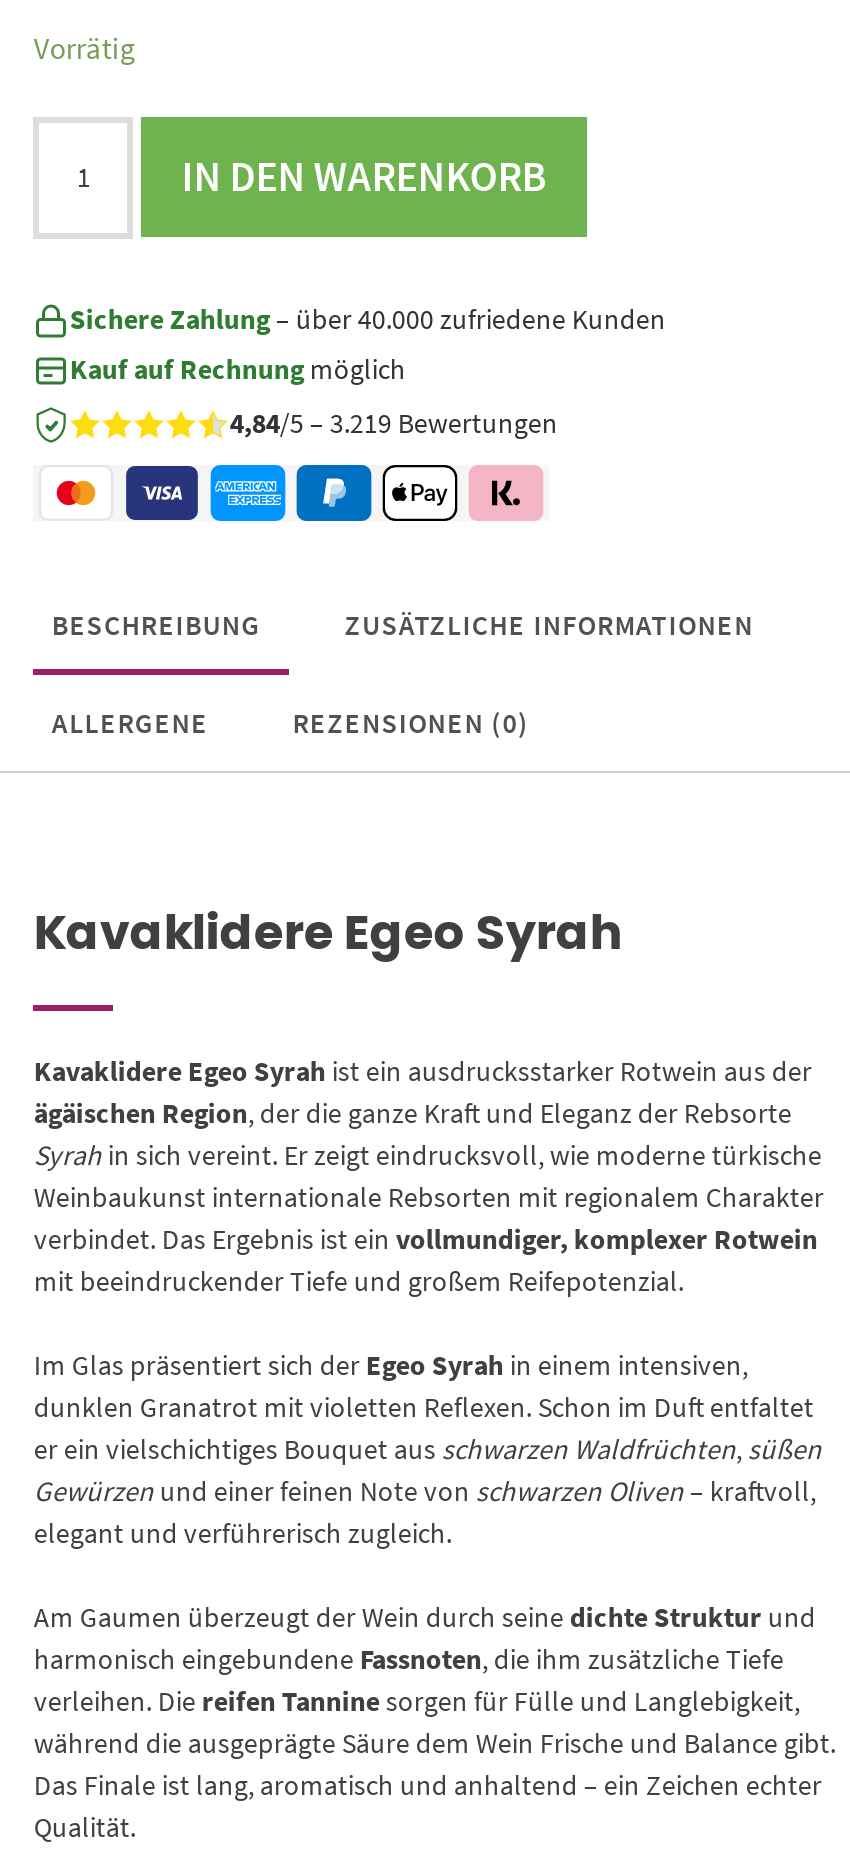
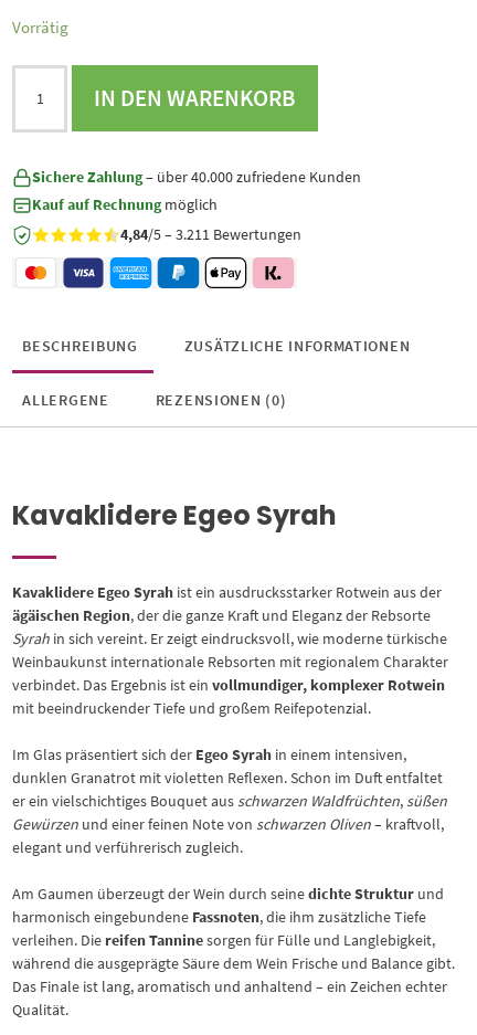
- 4,84/5 – 3.219 Bewertungen
+ 4,84/5 – 3.211 Bewertungen
